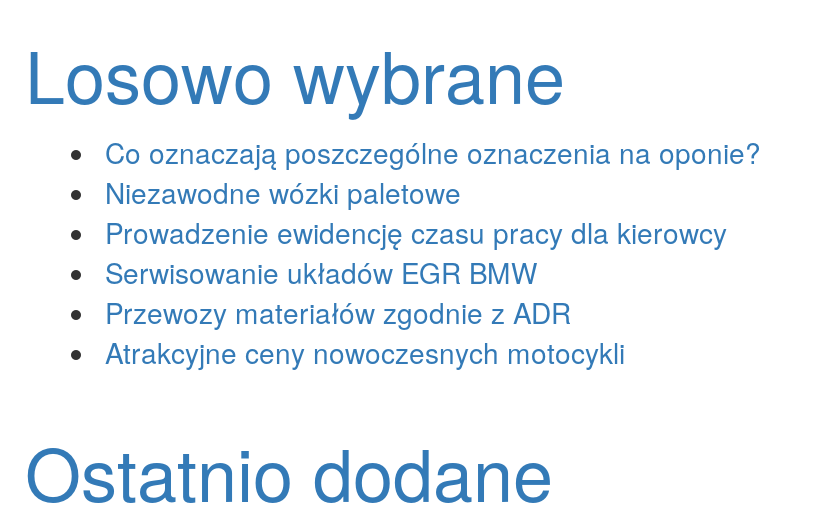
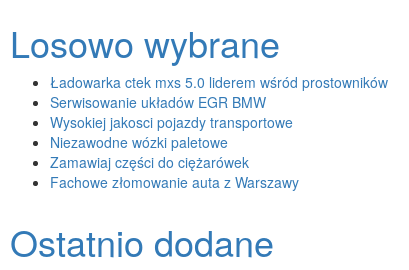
- Co oznaczają poszczególne oznaczenia na oponie?
- Prowadzenie ewidencję czasu pracy dla kierowcy
+ Ładowarka ctek mxs 5.0 liderem wśród prostowników

moved down: Niezawodne wózki paletowe

moved up: Serwisowanie układów EGR BMW

- Przewozy materiałów zgodnie z ADR
- Atrakcyjne ceny nowoczesnych motocykli
+ Wysokiej jakosci pojazdy transportowe
+ Zamawiaj części do ciężarówek
+ Fachowe złomowanie auta z Warszawy
